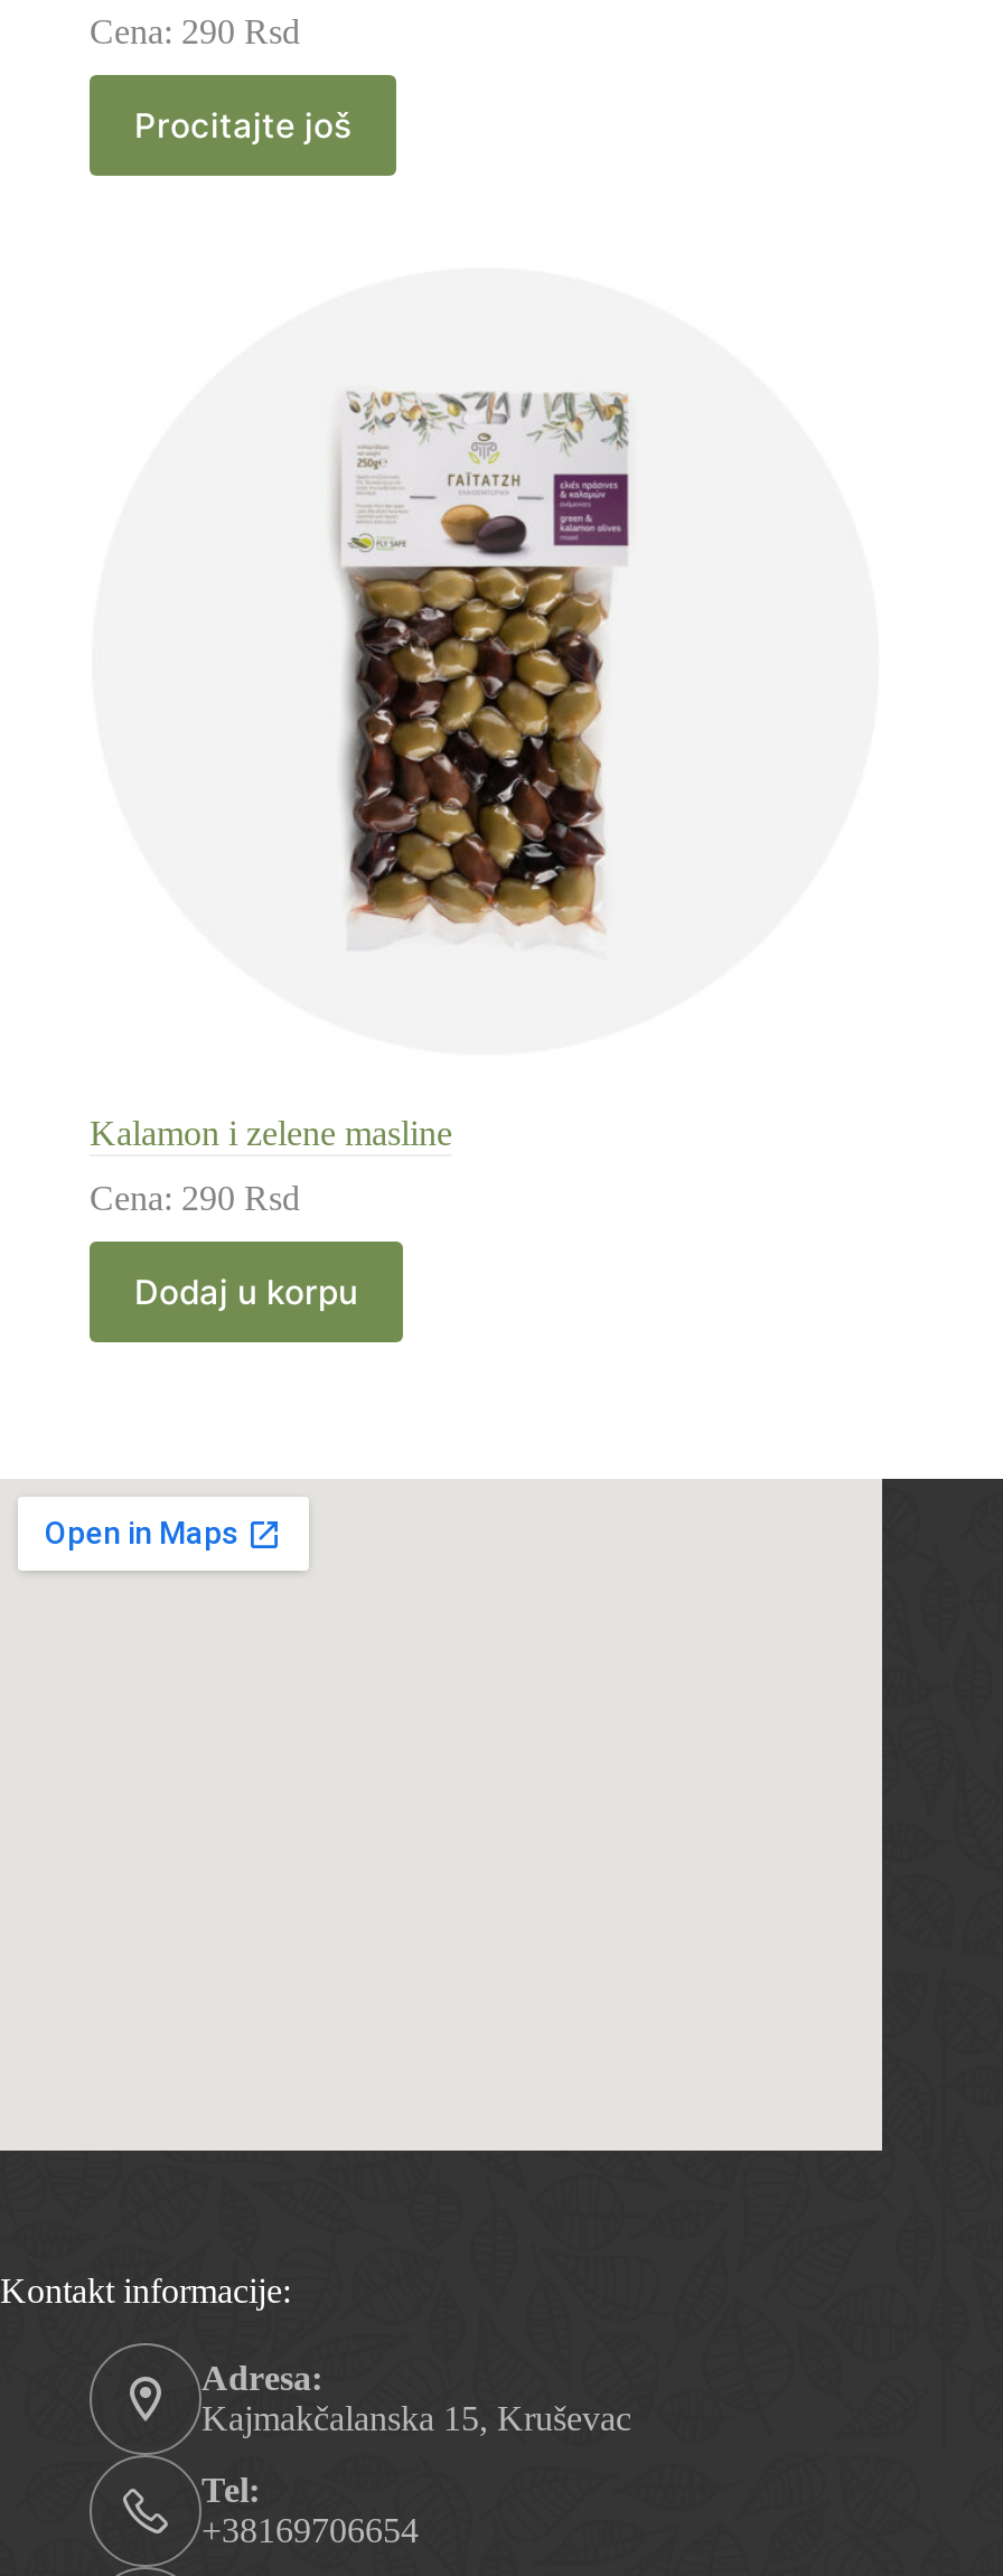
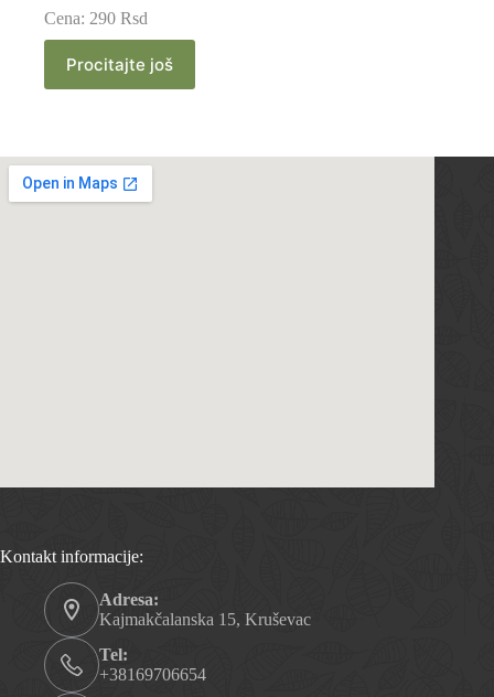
- [image]

- Kalamon i zelene masline
- Cena: 290 Rsd
- Dodaj u korpu
